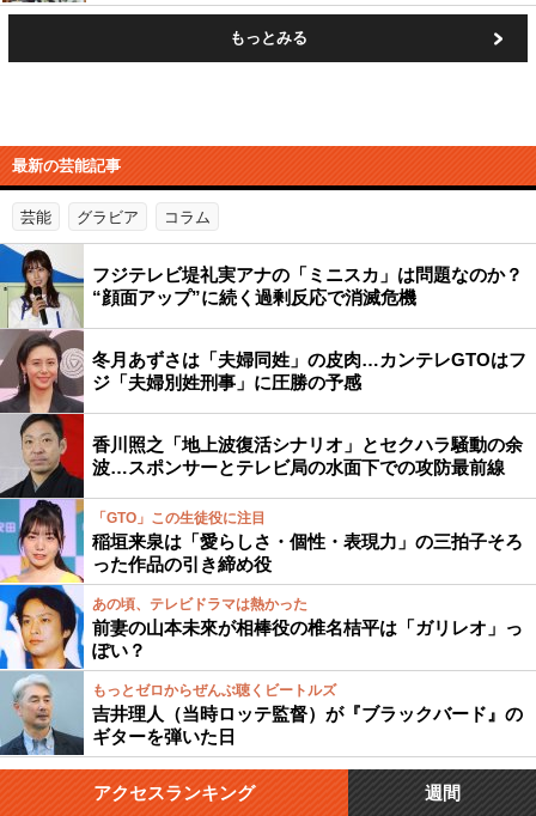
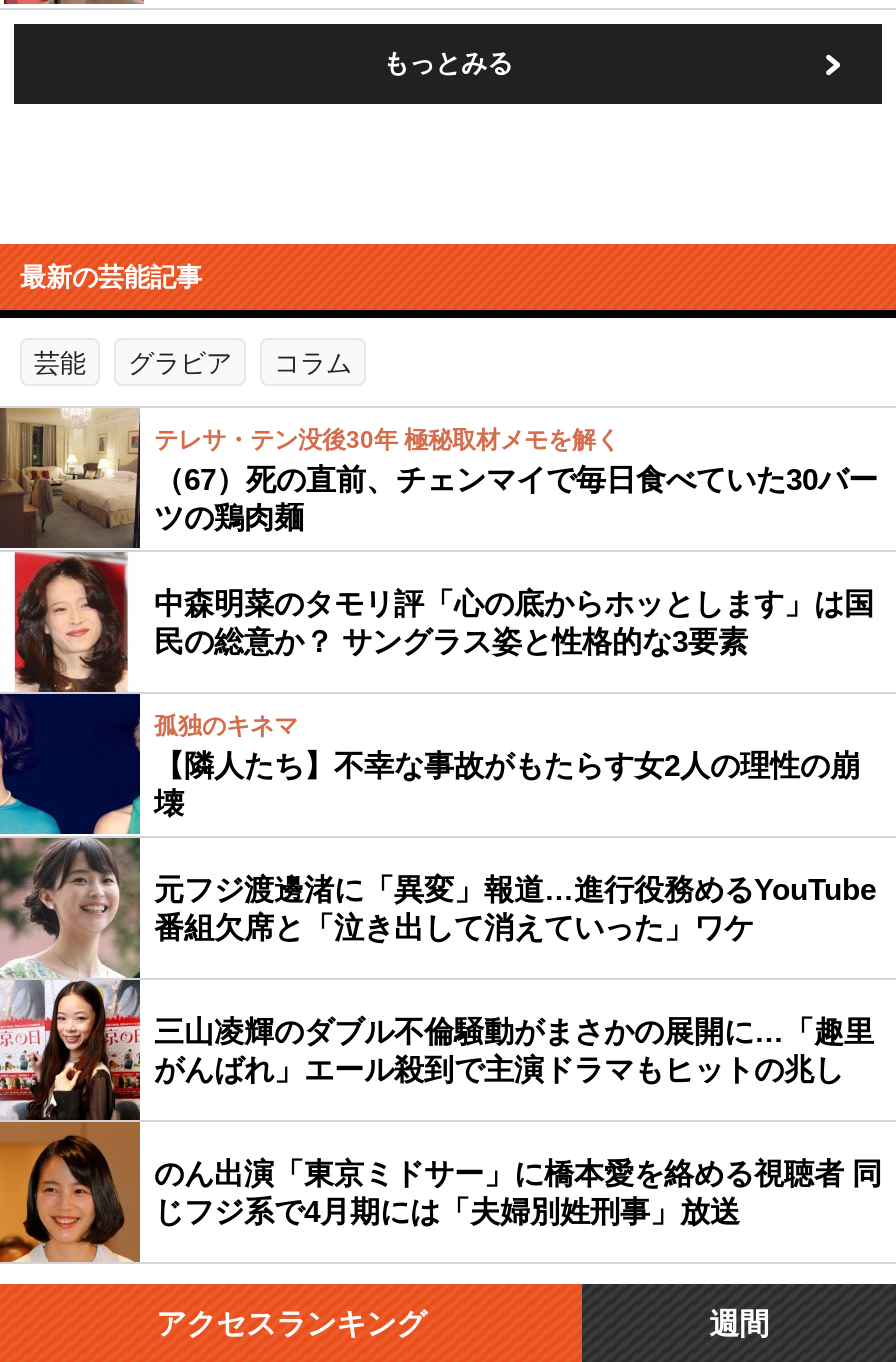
- [image]
- フジテレビ堤礼実アナの「ミニスカ」は問題なのか？
- “顔面アップ”に続く過剰反応で消滅危機
+ [image]
+ テレサ・テン没後30年 極秘取材メモを解く
+ （67）死の直前、チェンマイで毎日食べていた30バー
+ ツの鶏肉麺

- 冬月あずさは「夫婦同姓」の皮肉…カンテレGTOはフ
- ジ「夫婦別姓刑事」に圧勝の予感
+ 中森明菜のタモリ評「心の底からホッとします」は国
+ 民の総意か？ サングラス姿と性格的な3要素

- 香川照之「地上波復活シナリオ」とセクハラ騒動の余
- 波…スポンサーとテレビ局の水面下での攻防最前線
+ 孤独のキネマ
+ 【隣人たち】不幸な事故がもたらす女2人の理性の崩
+ 壊

- 「GTO」この生徒役に注目
- 稲垣来泉は「愛らしさ・個性・表現力」の三拍子そろ
- った作品の引き締め役
+ 元フジ渡邊渚に「異変」報道…進行役務めるYouTube
+ 番組欠席と「泣き出して消えていった」ワケ

- あの頃、テレビドラマは熱かった
- 前妻の山本未來が相棒役の椎名桔平は「ガリレオ」っ
- ぽい？
+ 三山凌輝のダブル不倫騒動がまさかの展開に…「趣里
+ がんばれ」エール殺到で主演ドラマもヒットの兆し

- もっとゼロからぜんぶ聴くビートルズ
- 吉井理人（当時ロッテ監督）が『ブラックバード』の
- ギターを弾いた日
+ のん出演「東京ミドサー」に橋本愛を絡める視聴者 同
+ じフジ系で4月期には「夫婦別姓刑事」放送
